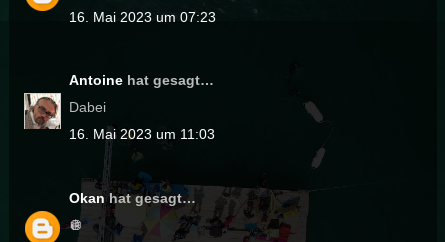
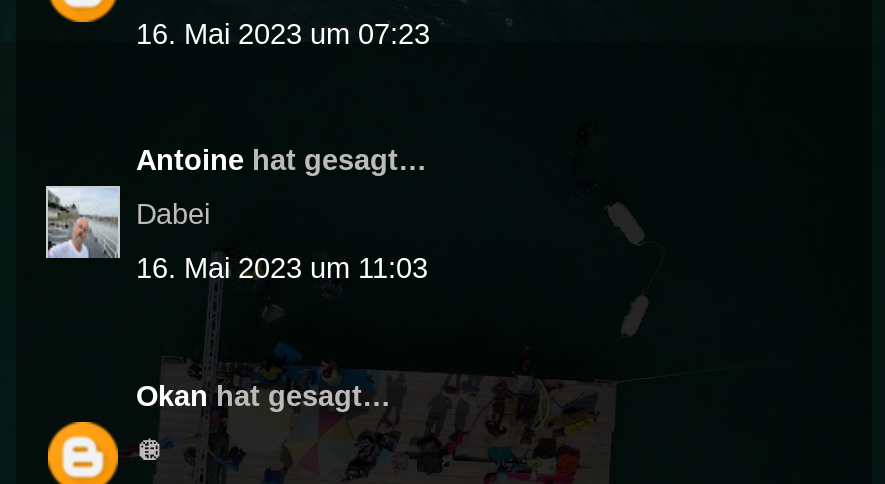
- [image]
+ [image]
